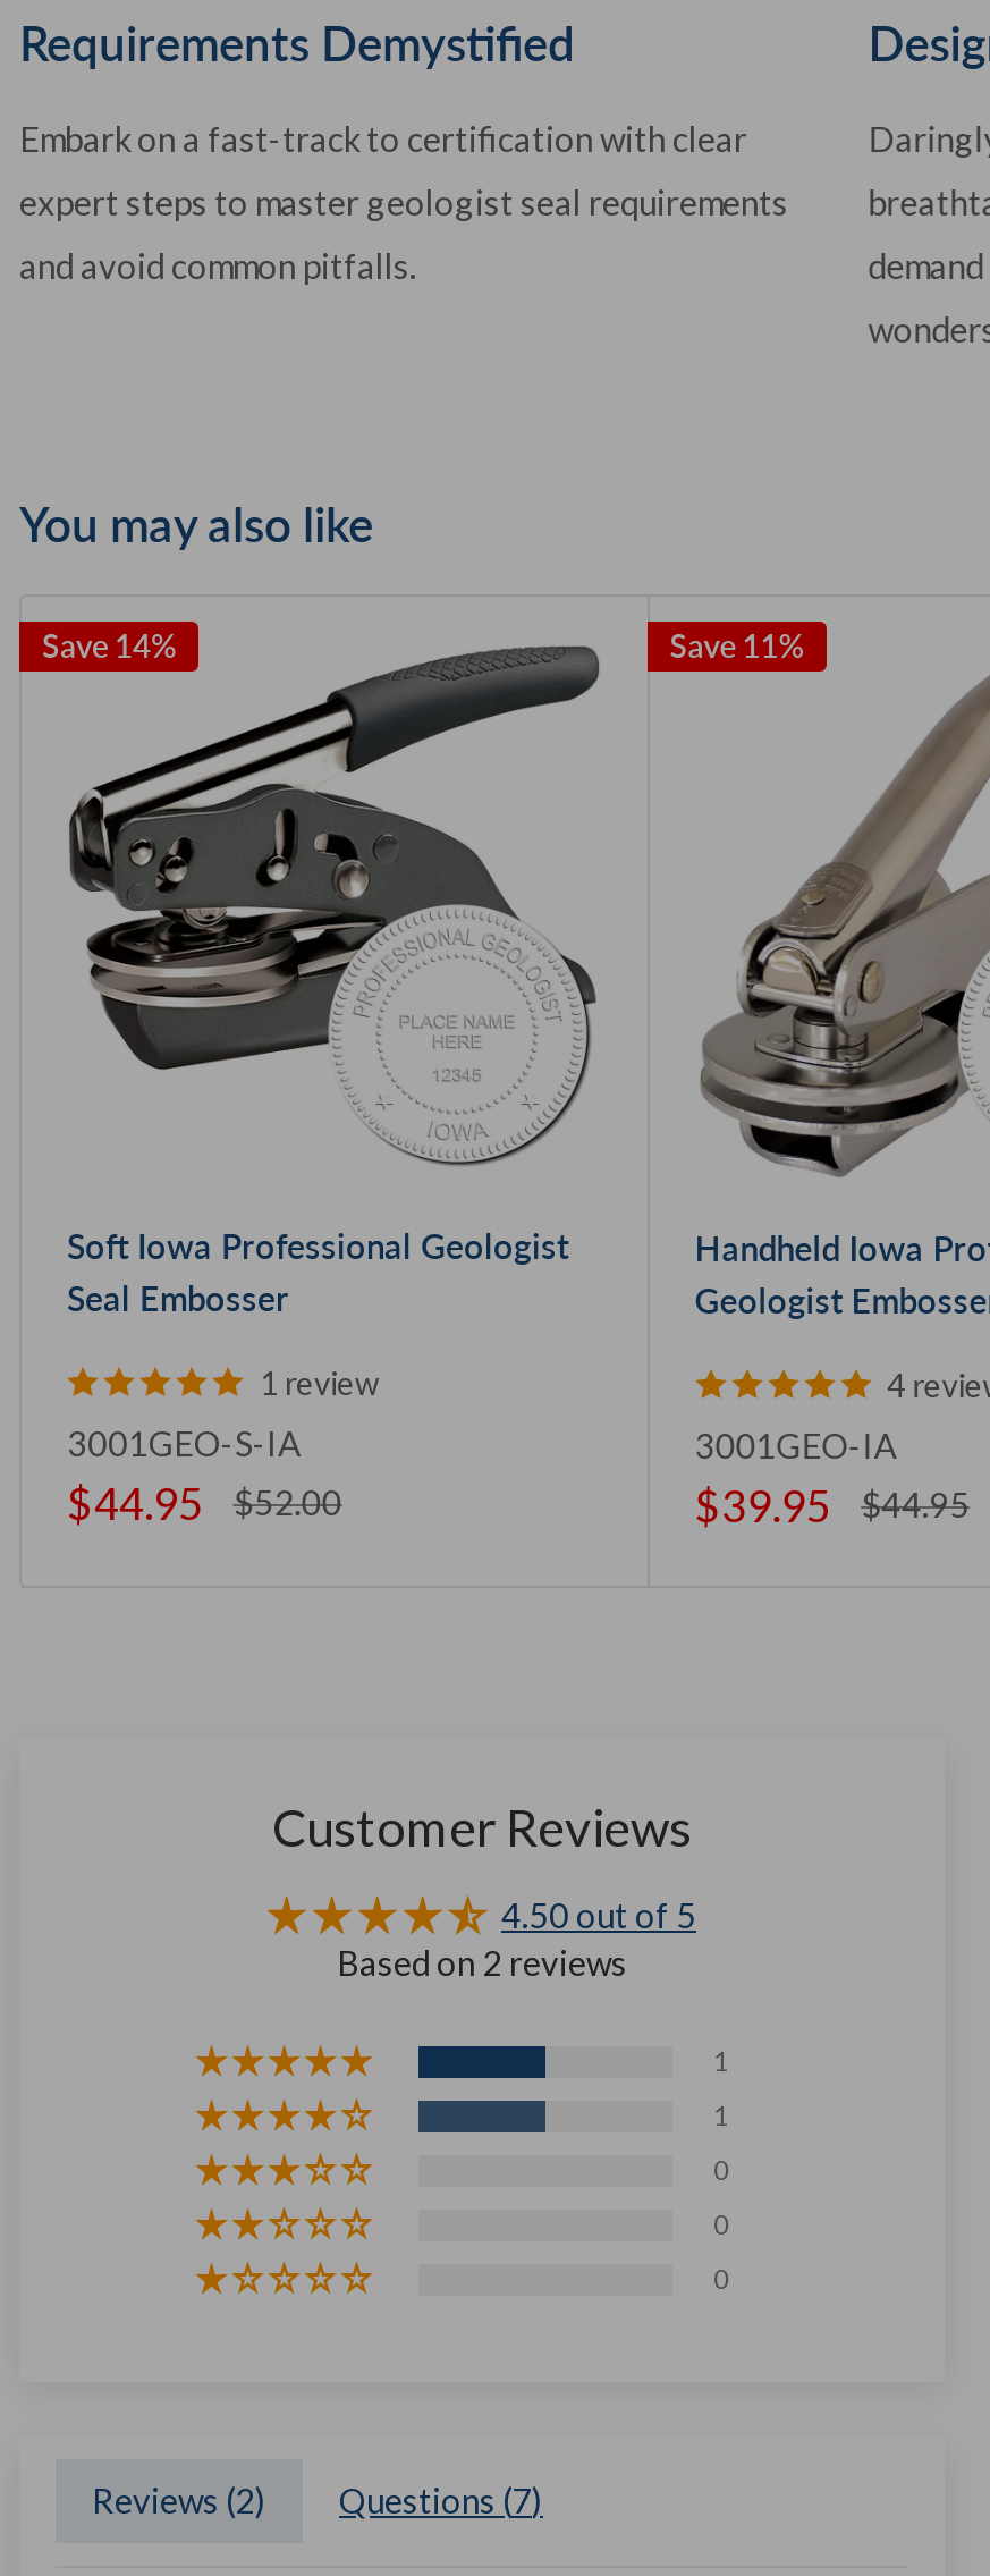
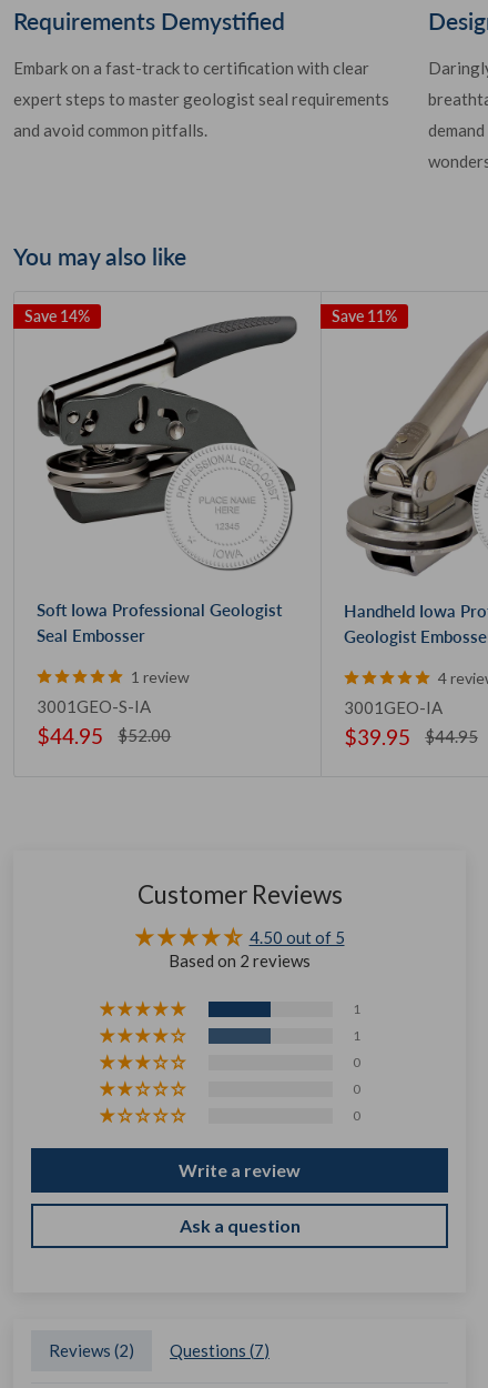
+ Write a review
+ Ask a question
